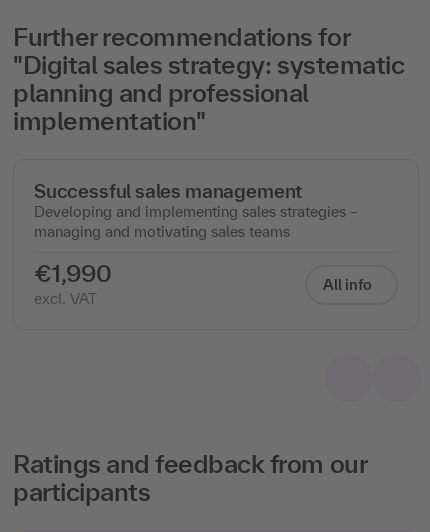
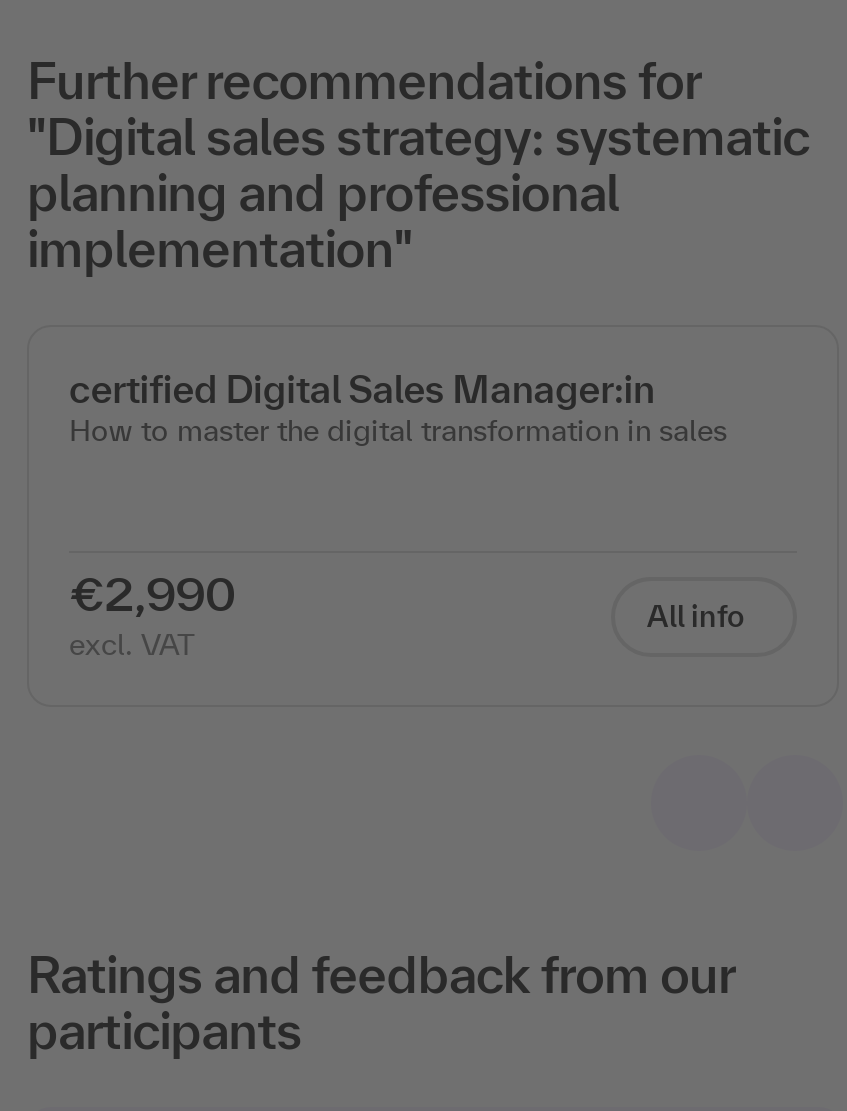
- Successful sales management
- Developing and implementing sales strategies –
- managing and motivating sales teams
+ certified Digital Sales Manager:in
+ How to master the digital transformation in sales

- €1,990
+ €2,990
